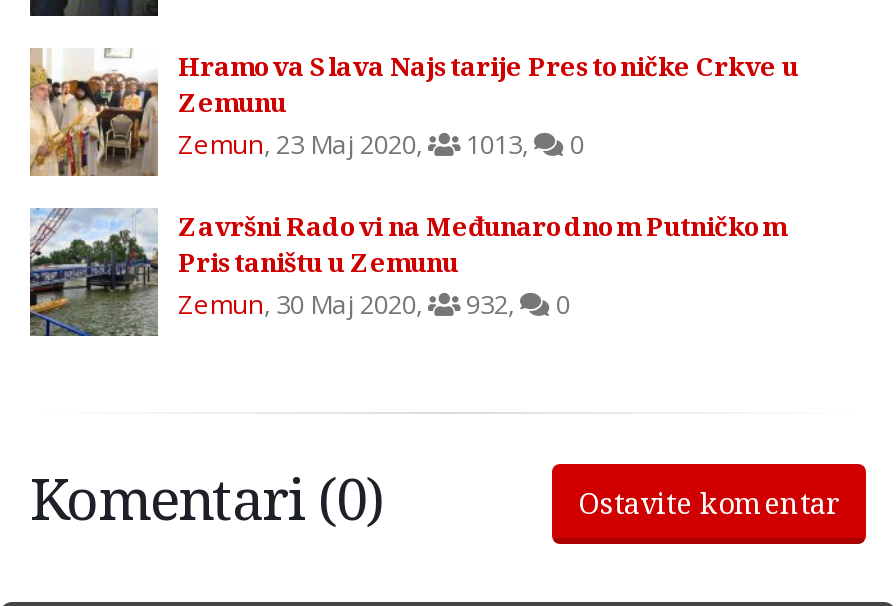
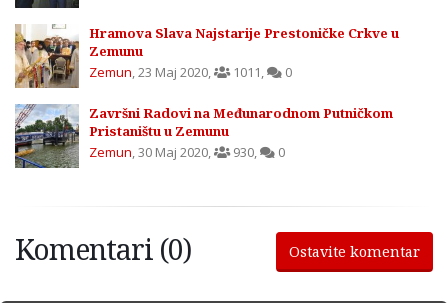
- Zemun, 23 Maj 2020, 1013, 0
+ Zemun, 23 Maj 2020, 1011, 0

- Zemun, 30 Maj 2020, 932, 0
+ Zemun, 30 Maj 2020, 930, 0
